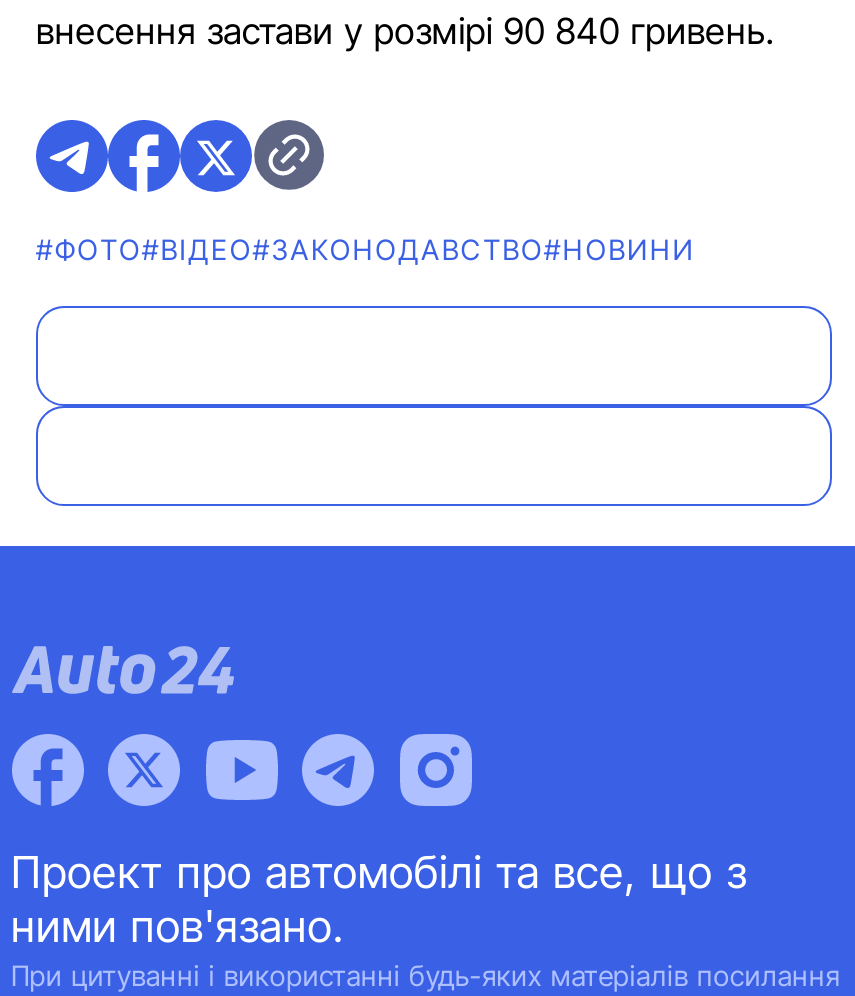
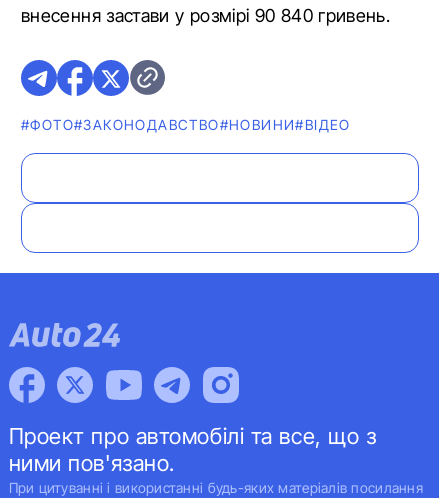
- #ФОТО#ВІДЕО#ЗАКОНОДАВСТВО#НОВИНИ
+ #ФОТО#ЗАКОНОДАВСТВО#НОВИНИ#ВІДЕО
